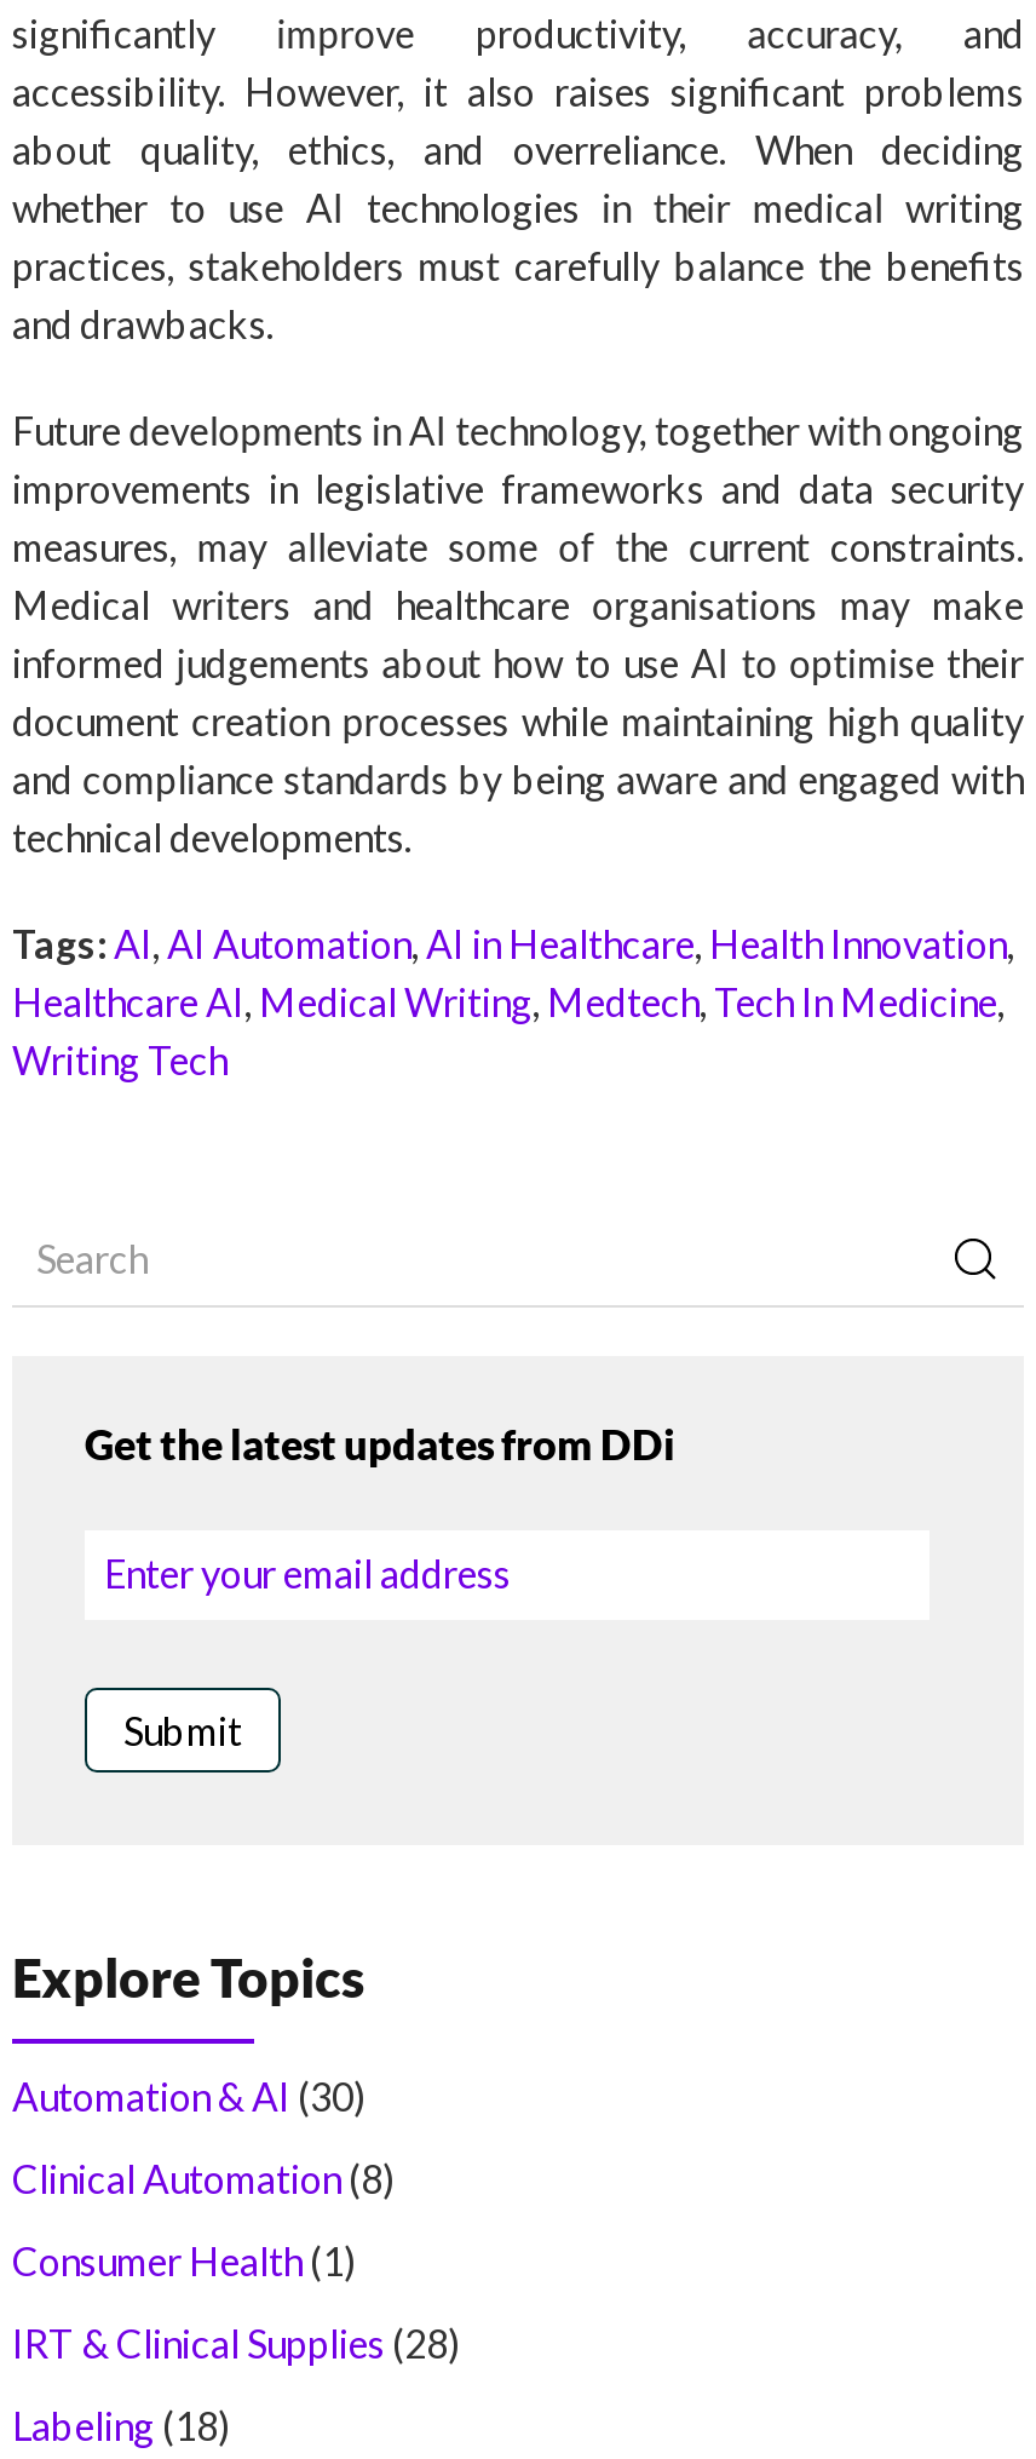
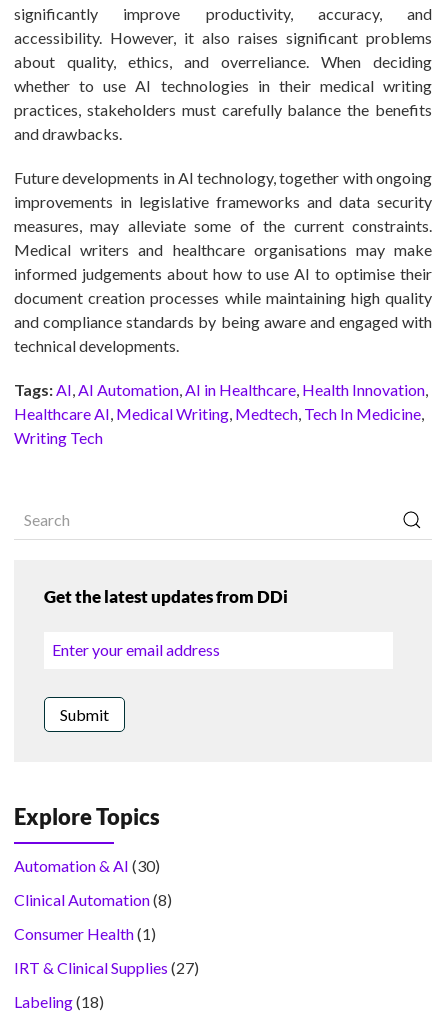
- IRT & Clinical Supplies (28)
+ IRT & Clinical Supplies (27)
